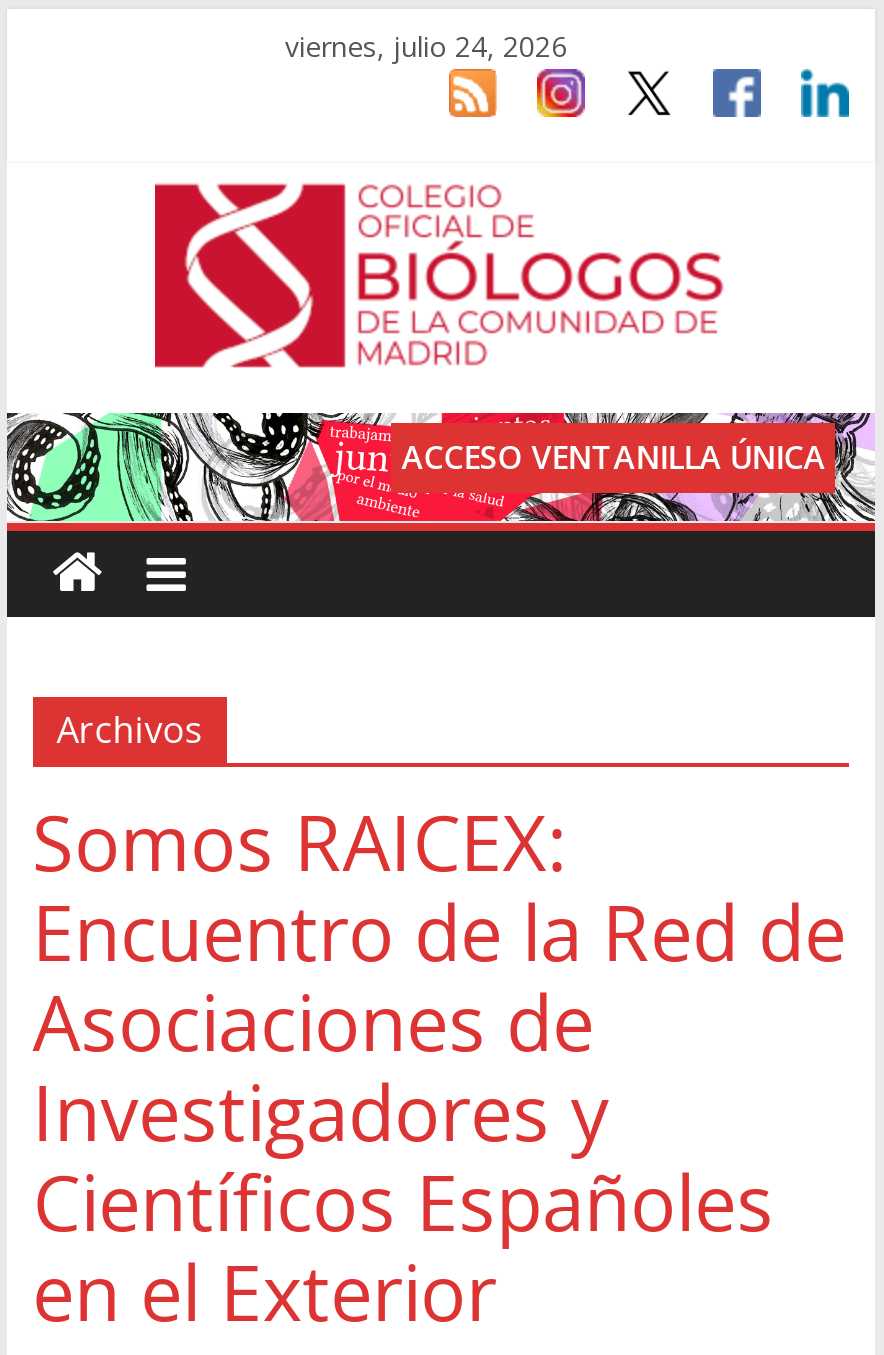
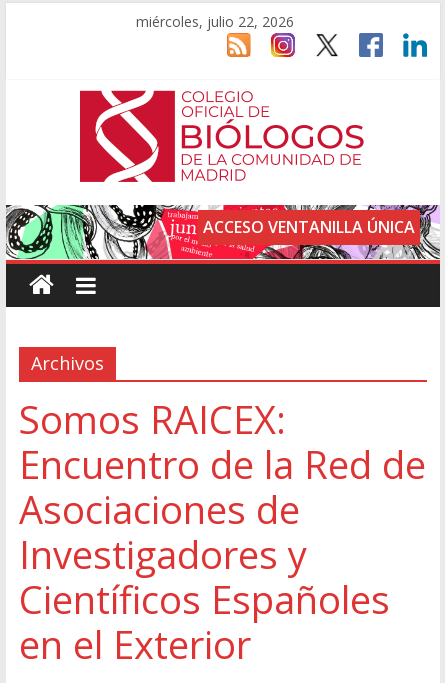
- viernes, julio 24, 2026
+ miércoles, julio 22, 2026
